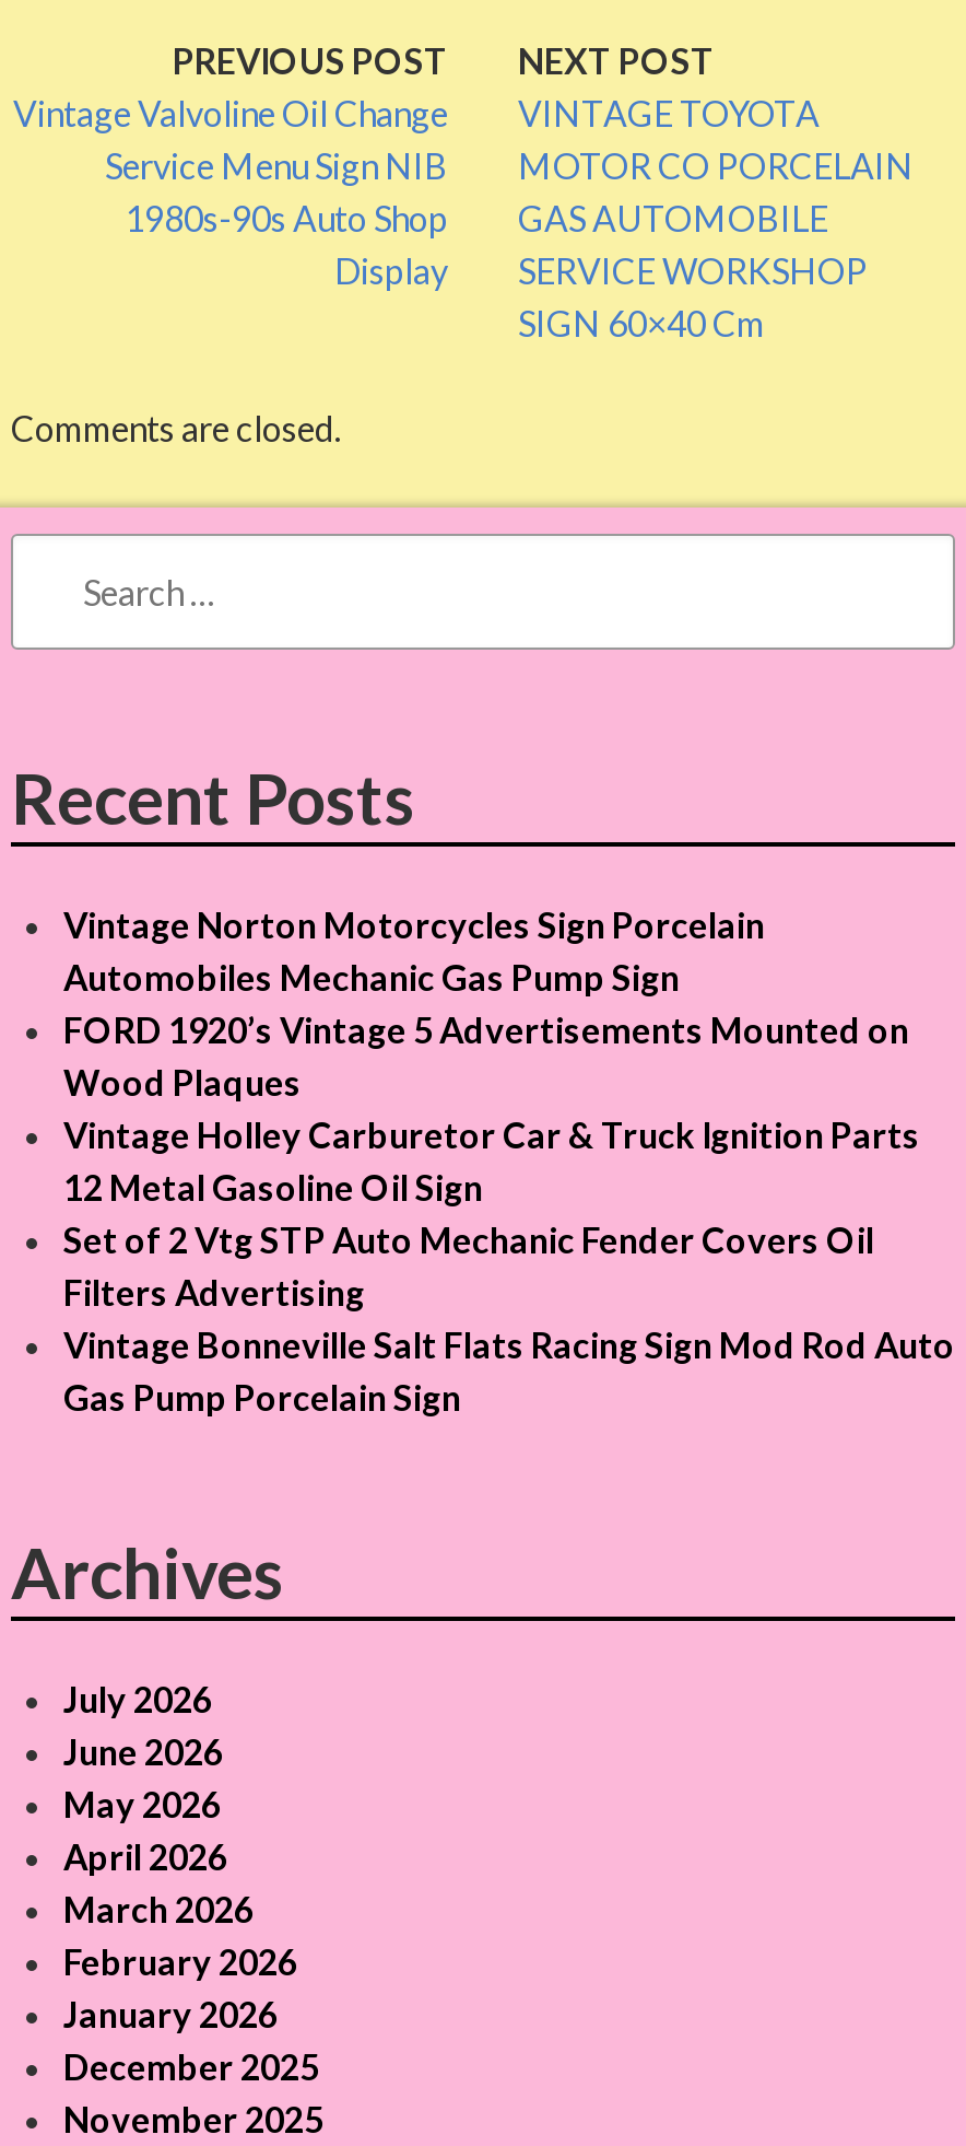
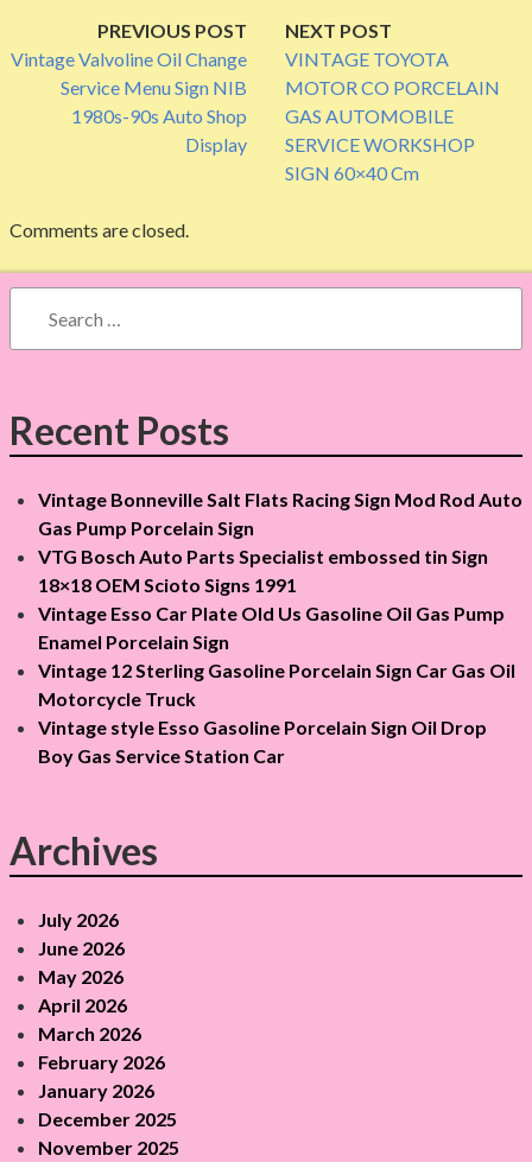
- Vintage Norton Motorcycles Sign Porcelain
- Automobiles Mechanic Gas Pump Sign
- FORD 1920’s Vintage 5 Advertisements Mounted on
- Wood Plaques
- Vintage Holley Carburetor Car & Truck Ignition Parts
- 12 Metal Gasoline Oil Sign
- Set of 2 Vtg STP Auto Mechanic Fender Covers Oil
- Filters Advertising

+ VTG Bosch Auto Parts Specialist embossed tin Sign
+ 18×18 OEM Scioto Signs 1991
+ Vintage Esso Car Plate Old Us Gasoline Oil Gas Pump
+ Enamel Porcelain Sign
+ Vintage 12 Sterling Gasoline Porcelain Sign Car Gas Oil
+ Motorcycle Truck
+ Vintage style Esso Gasoline Porcelain Sign Oil Drop
+ Boy Gas Service Station Car

moved up: Vintage Bonneville Salt Flats Racing Sign Mod Rod Auto | Gas Pump Porcelain Sign
